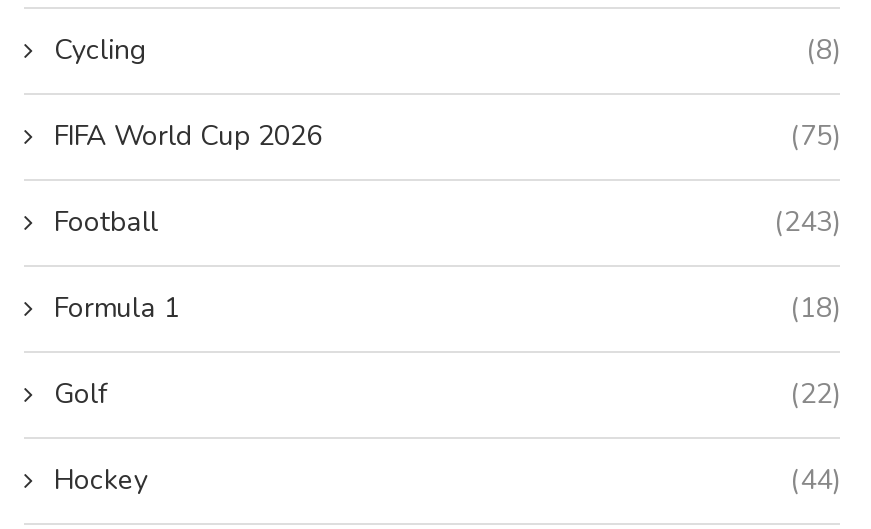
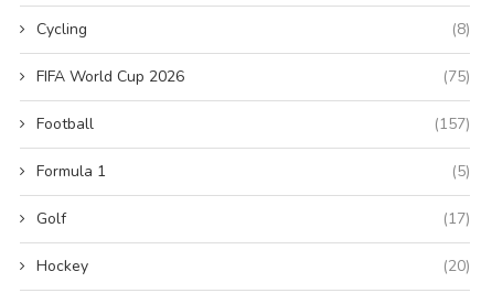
- (243)
+ (157)

- (18)
+ (5)

- (22)
+ (17)

- (44)
+ (20)
